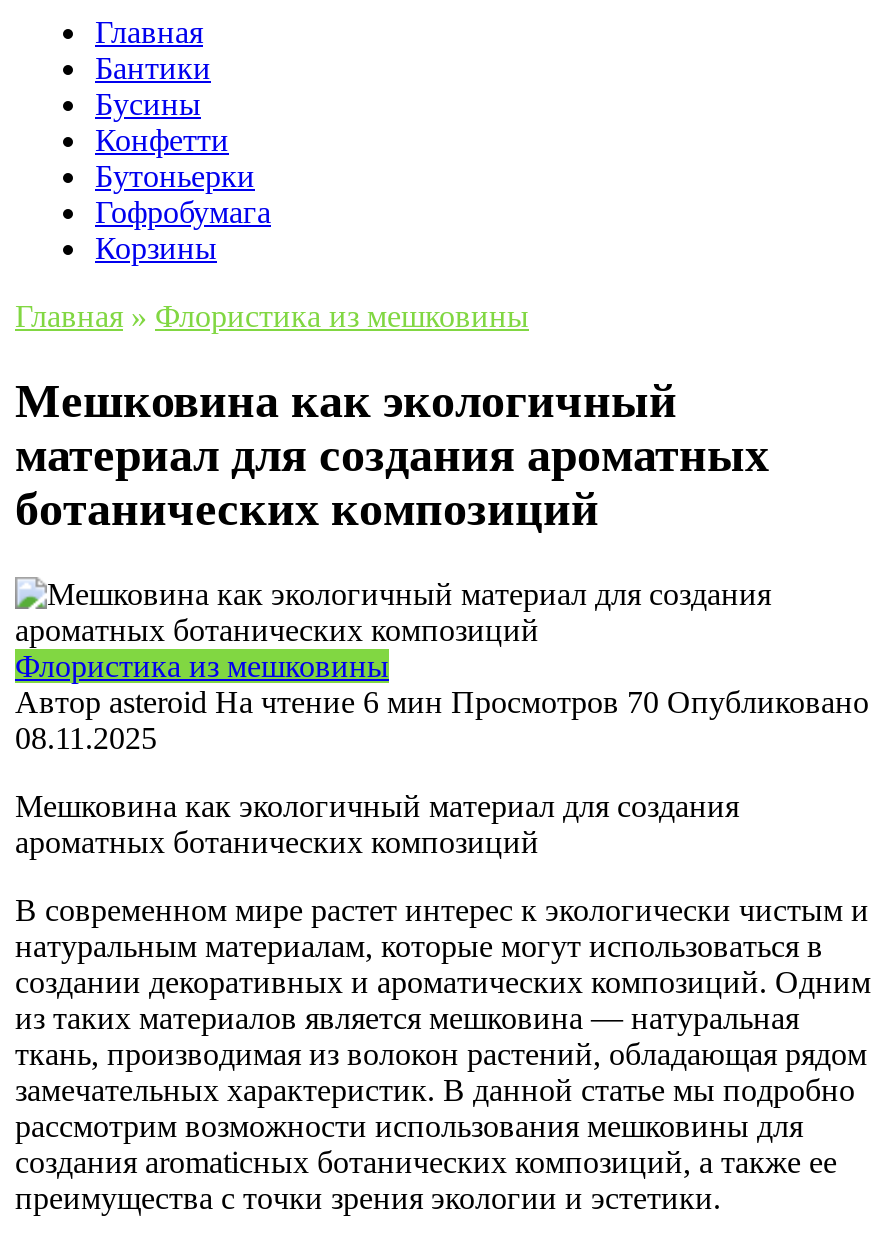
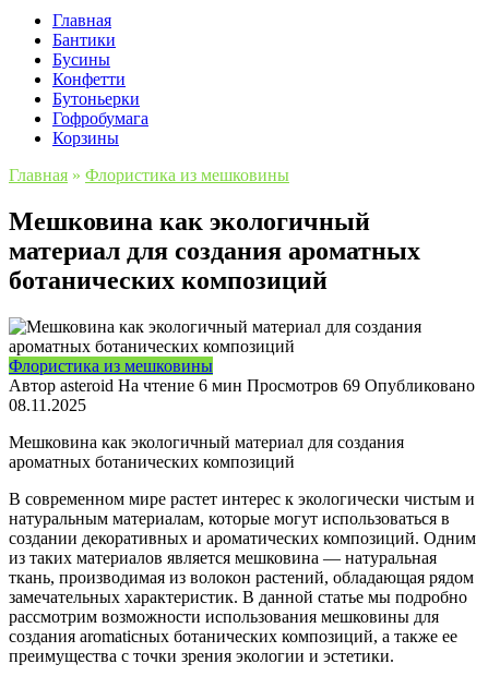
- Автор asteroid На чтение 6 мин Просмотров 70 Опубликовано
+ Автор asteroid На чтение 6 мин Просмотров 69 Опубликовано
